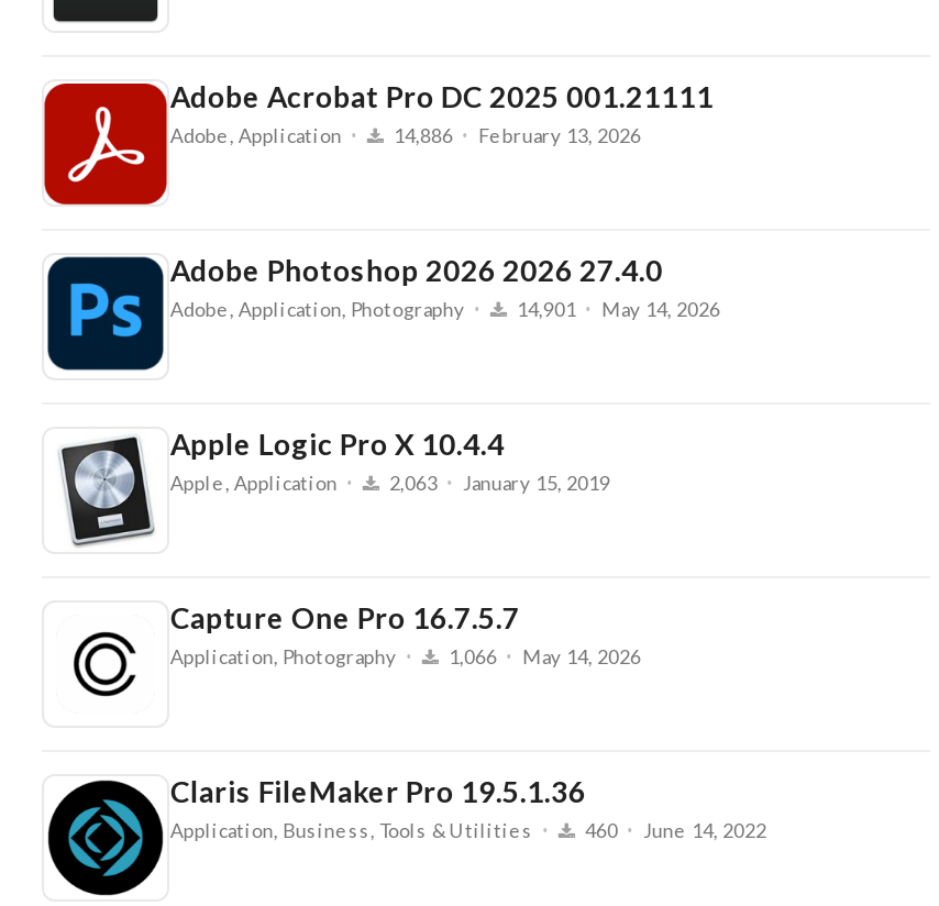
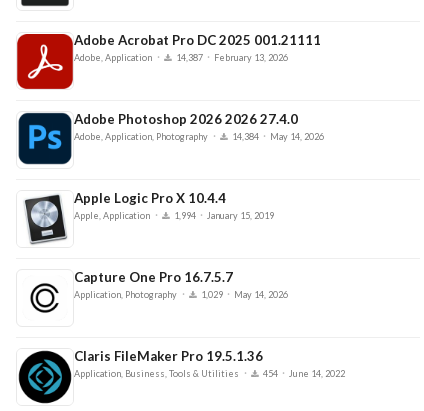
- Adobe, Application · 14,886 · February 13, 2026
+ Adobe, Application · 14,387 · February 13, 2026

- Adobe, Application, Photography · 14,901 · May 14, 2026
+ Adobe, Application, Photography · 14,384 · May 14, 2026

- Apple, Application · 2,063 · January 15, 2019
+ Apple, Application · 1,994 · January 15, 2019

- Application, Photography · 1,066 · May 14, 2026
+ Application, Photography · 1,029 · May 14, 2026

- Application, Business, Tools & Utilities · 460 · June 14, 2022
+ Application, Business, Tools & Utilities · 454 · June 14, 2022
